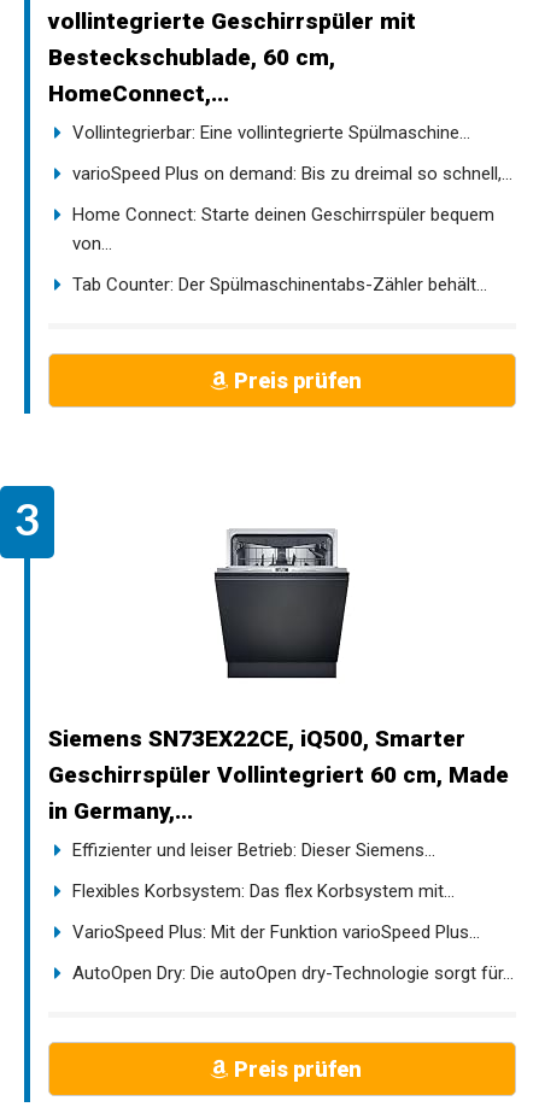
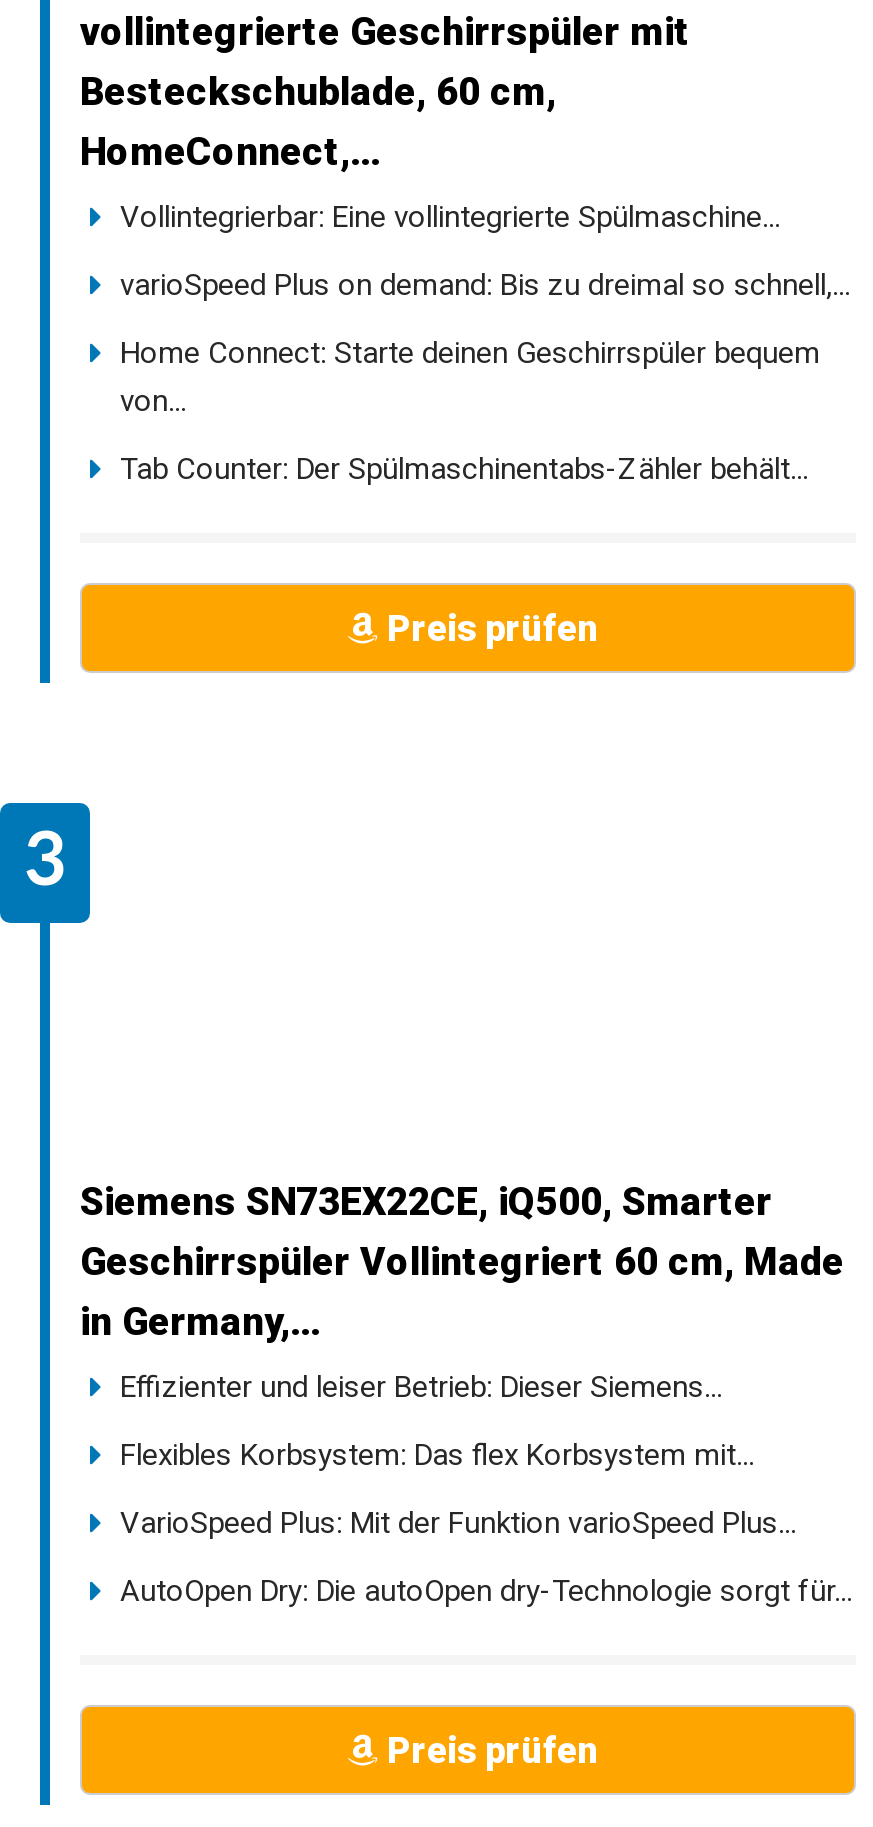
- [image]
